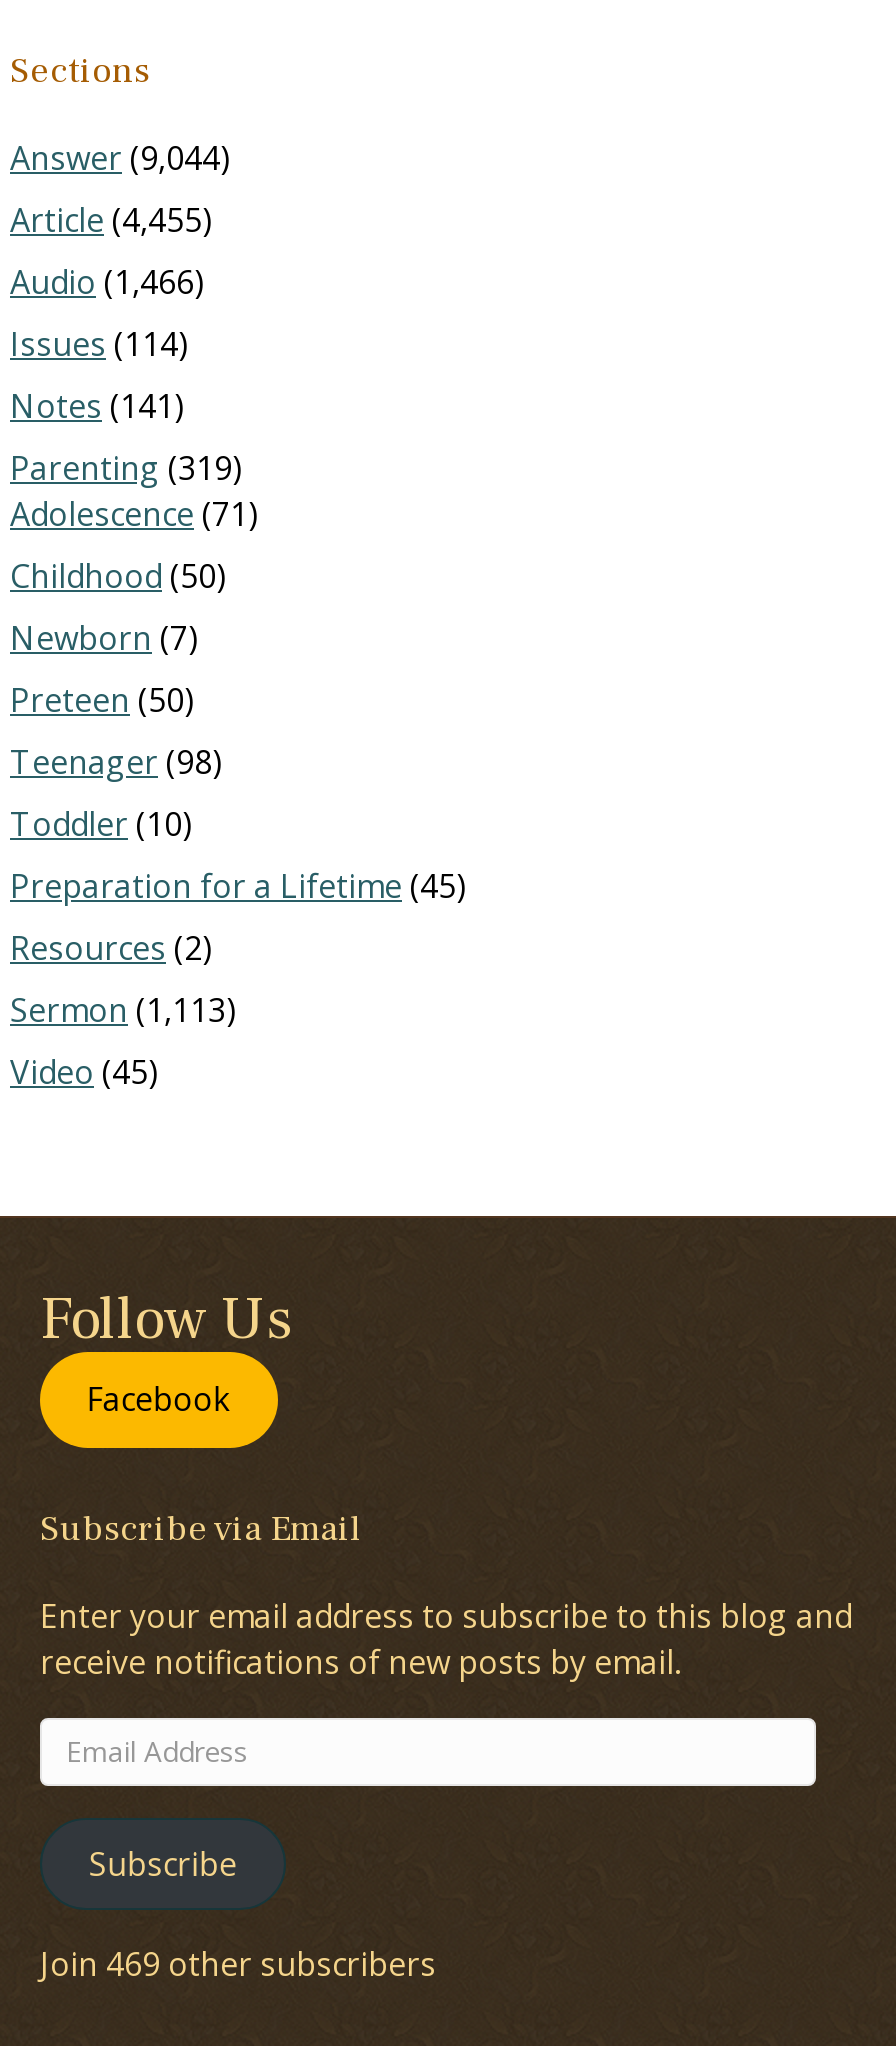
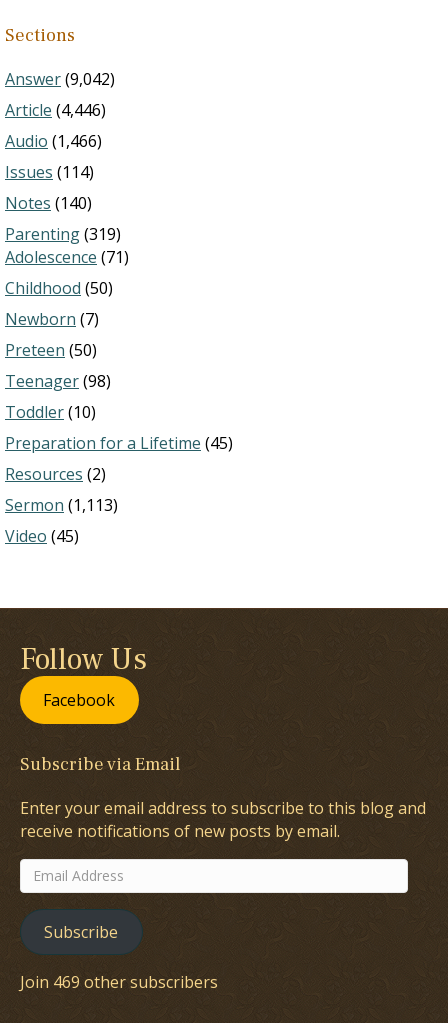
- Answer (9,044)
+ Answer (9,042)

- Article (4,455)
+ Article (4,446)

- Notes (141)
+ Notes (140)
